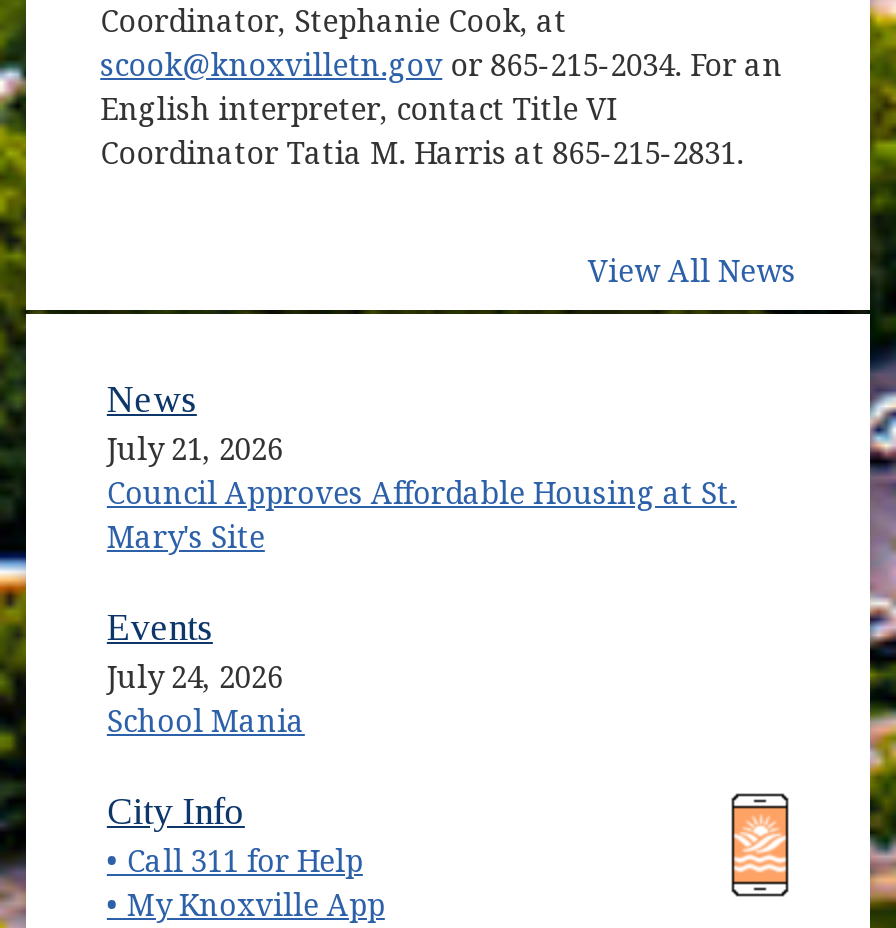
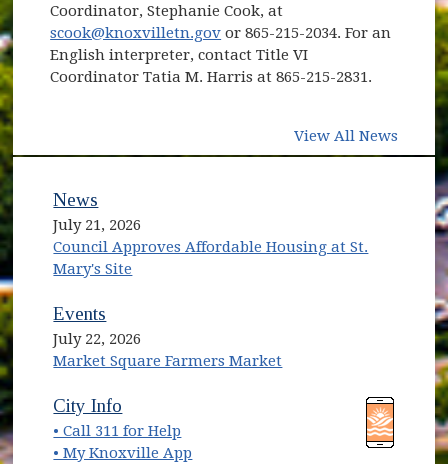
- July 24, 2026
- School Mania
+ July 22, 2026
+ Market Square Farmers Market
